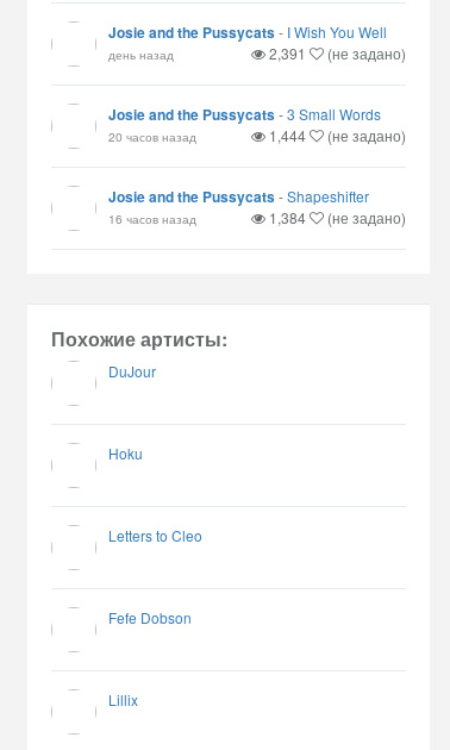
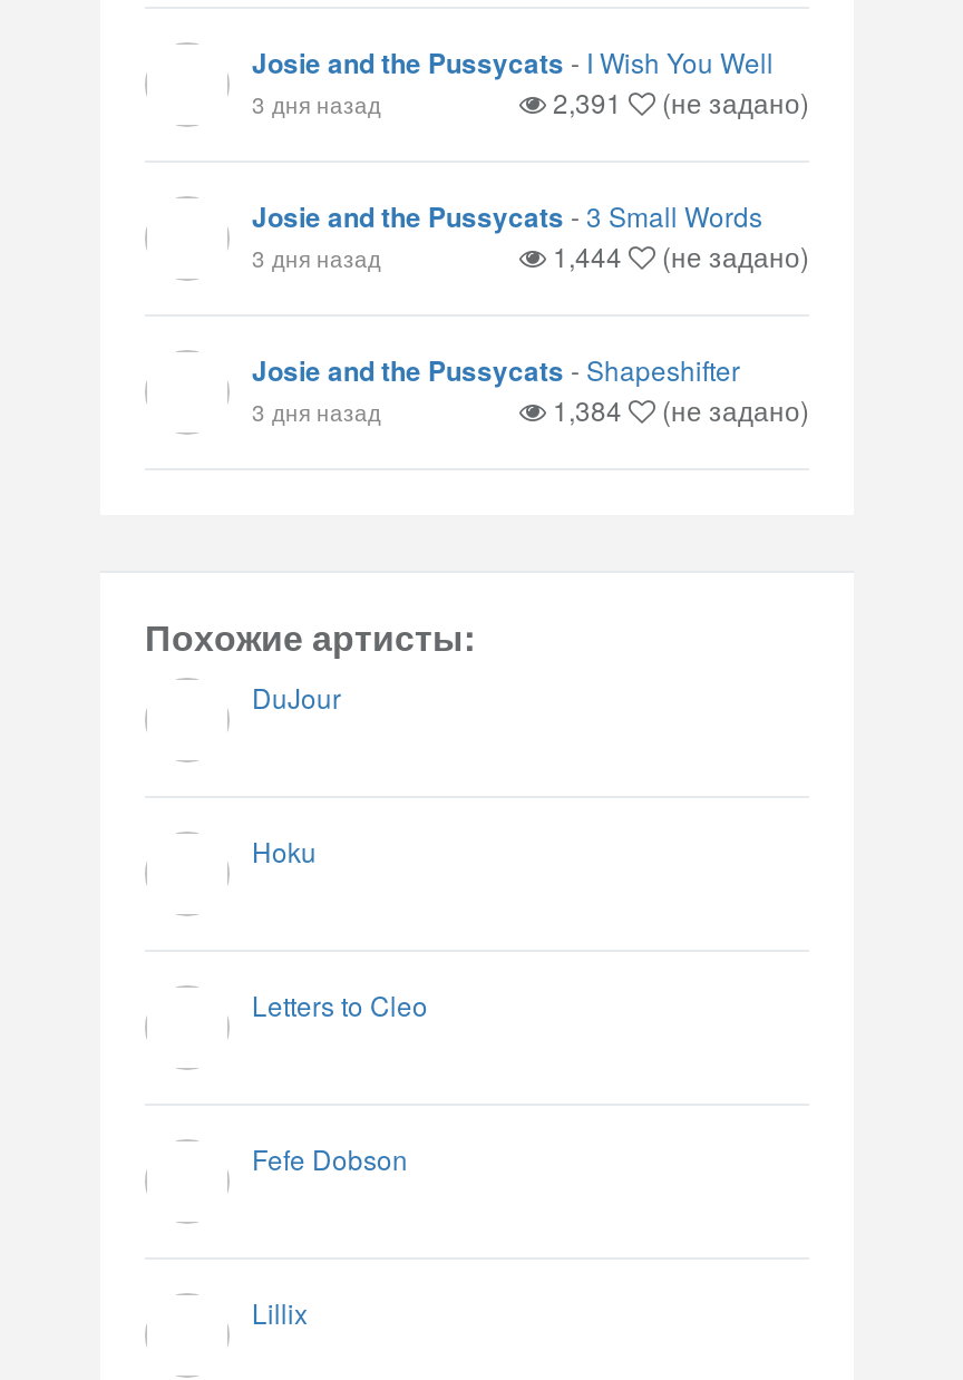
- день назад
+ 3 дня назад

- 20 часов назад
+ 3 дня назад

- 16 часов назад
+ 3 дня назад
